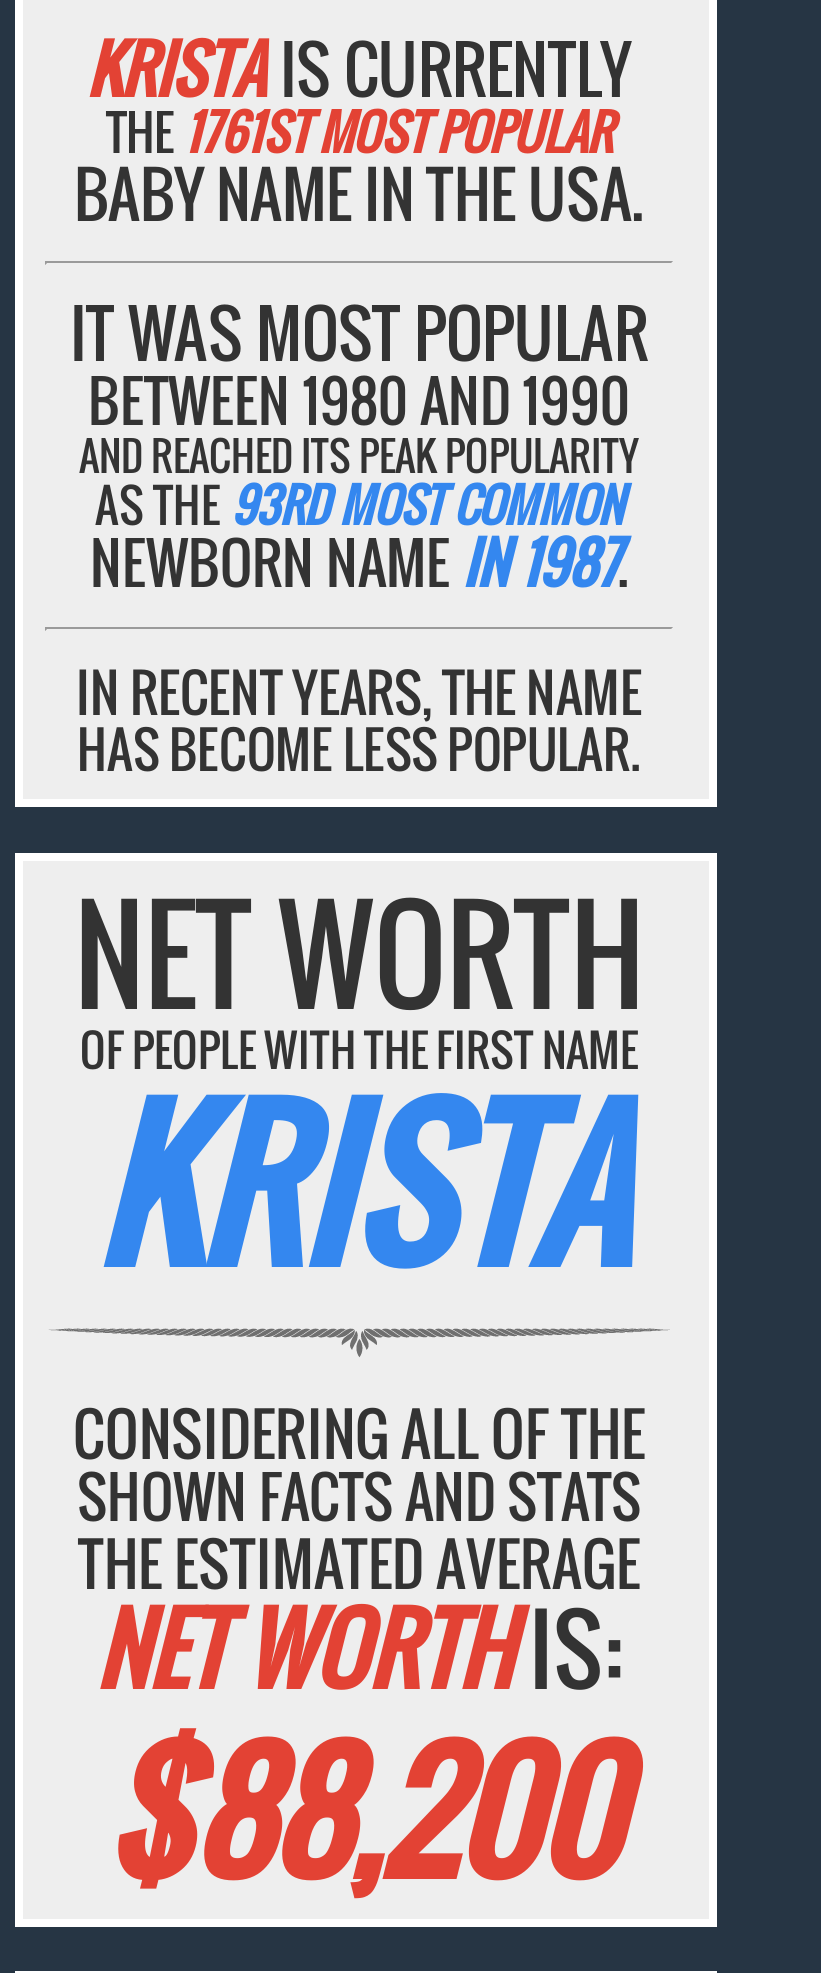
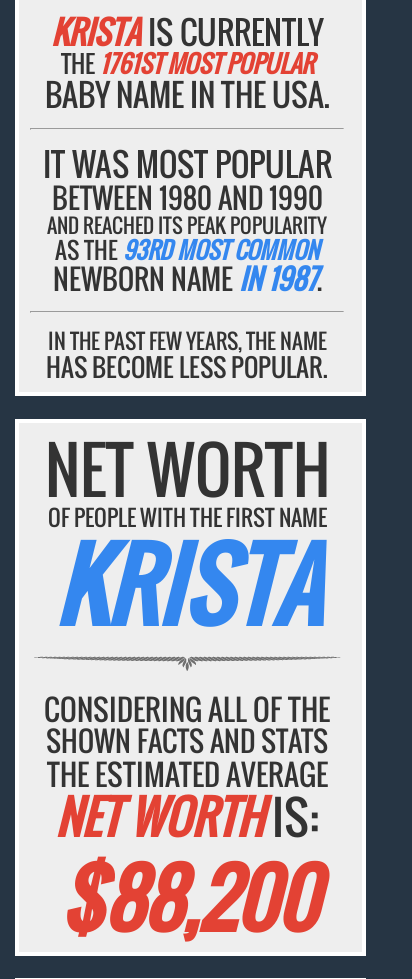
- IN RECENT YEARS, THE NAME
+ IN THE PAST FEW YEARS, THE NAME
